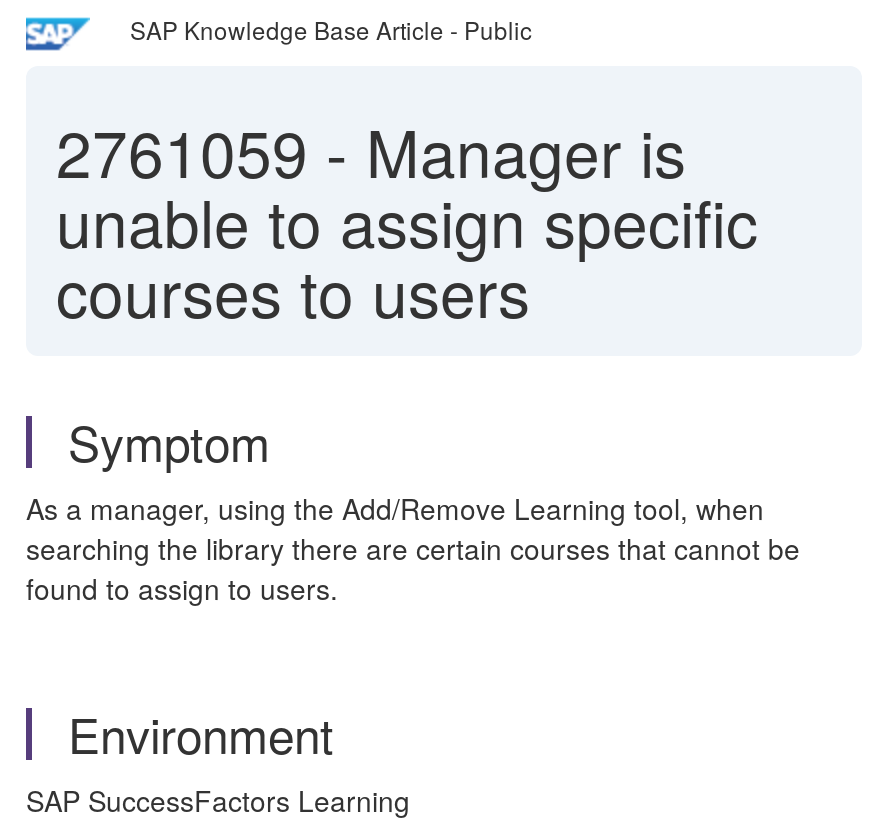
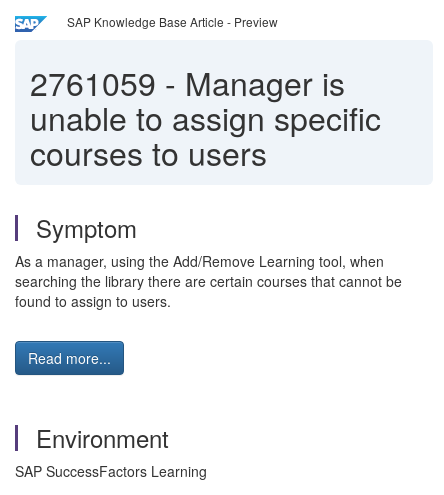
- SAP Knowledge Base Article - Public
+ SAP Knowledge Base Article - Preview

+ Read more...
